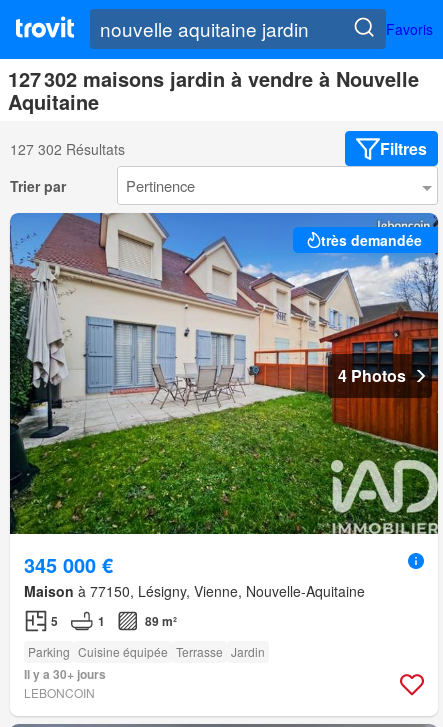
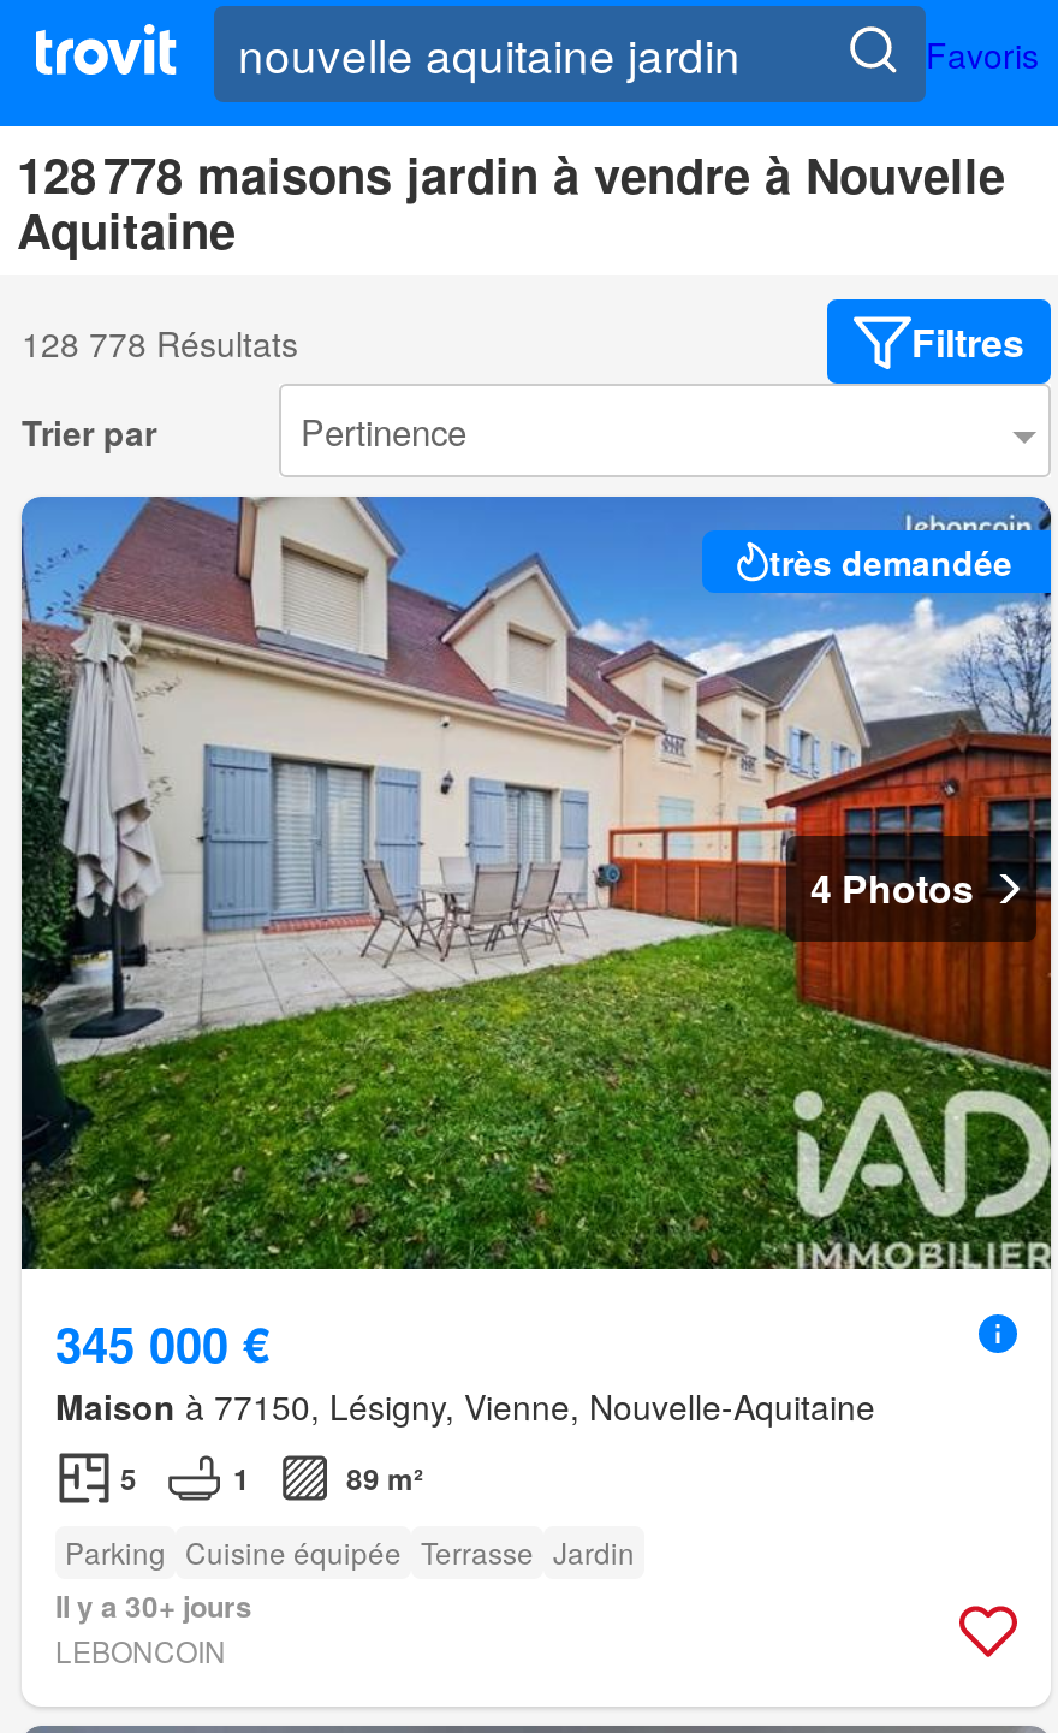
- 127 302 maisons jardin à vendre à Nouvelle
+ 128 778 maisons jardin à vendre à Nouvelle

- 127 302 Résultats
+ 128 778 Résultats
